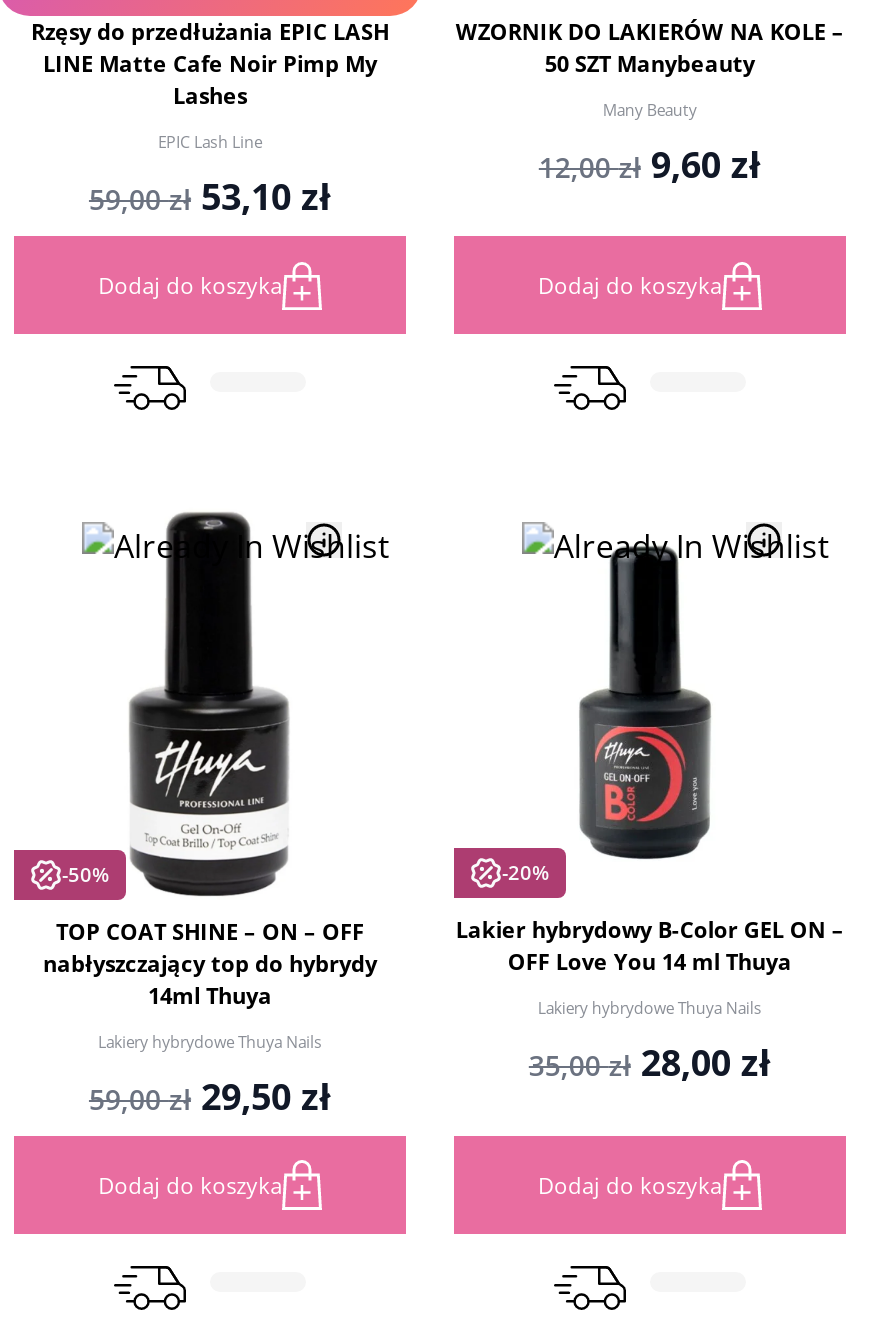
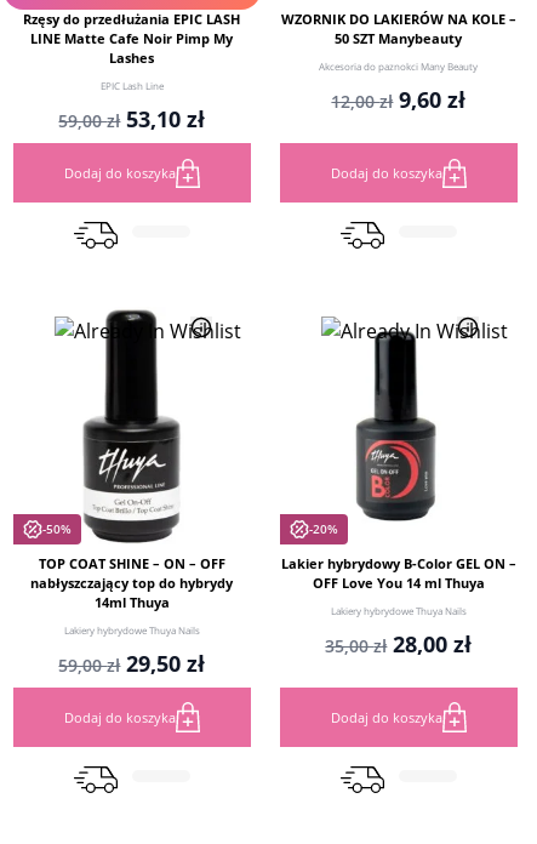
- Many Beauty
+ Akcesoria do paznokci Many Beauty
